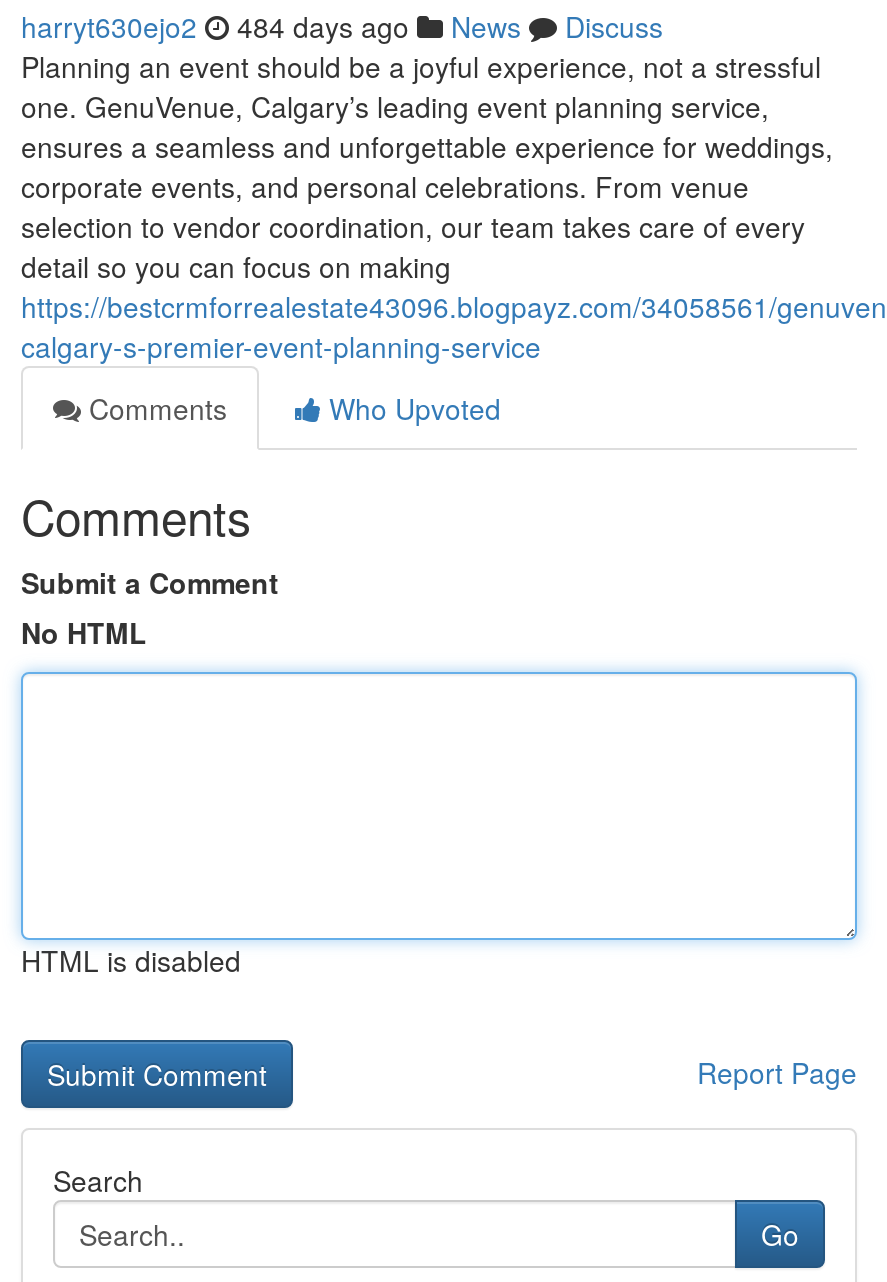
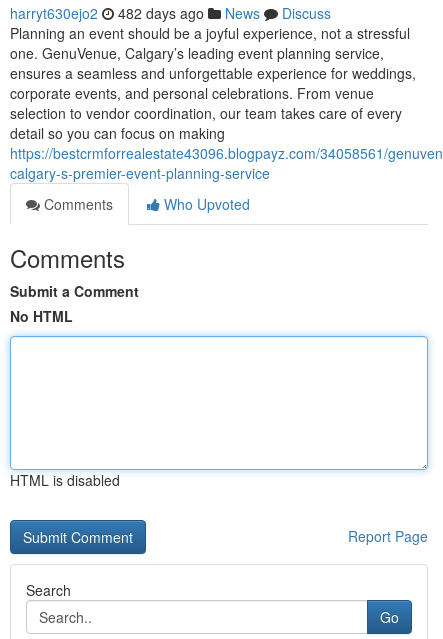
- harryt630ejo2 484 days ago News Discuss
+ harryt630ejo2 482 days ago News Discuss
